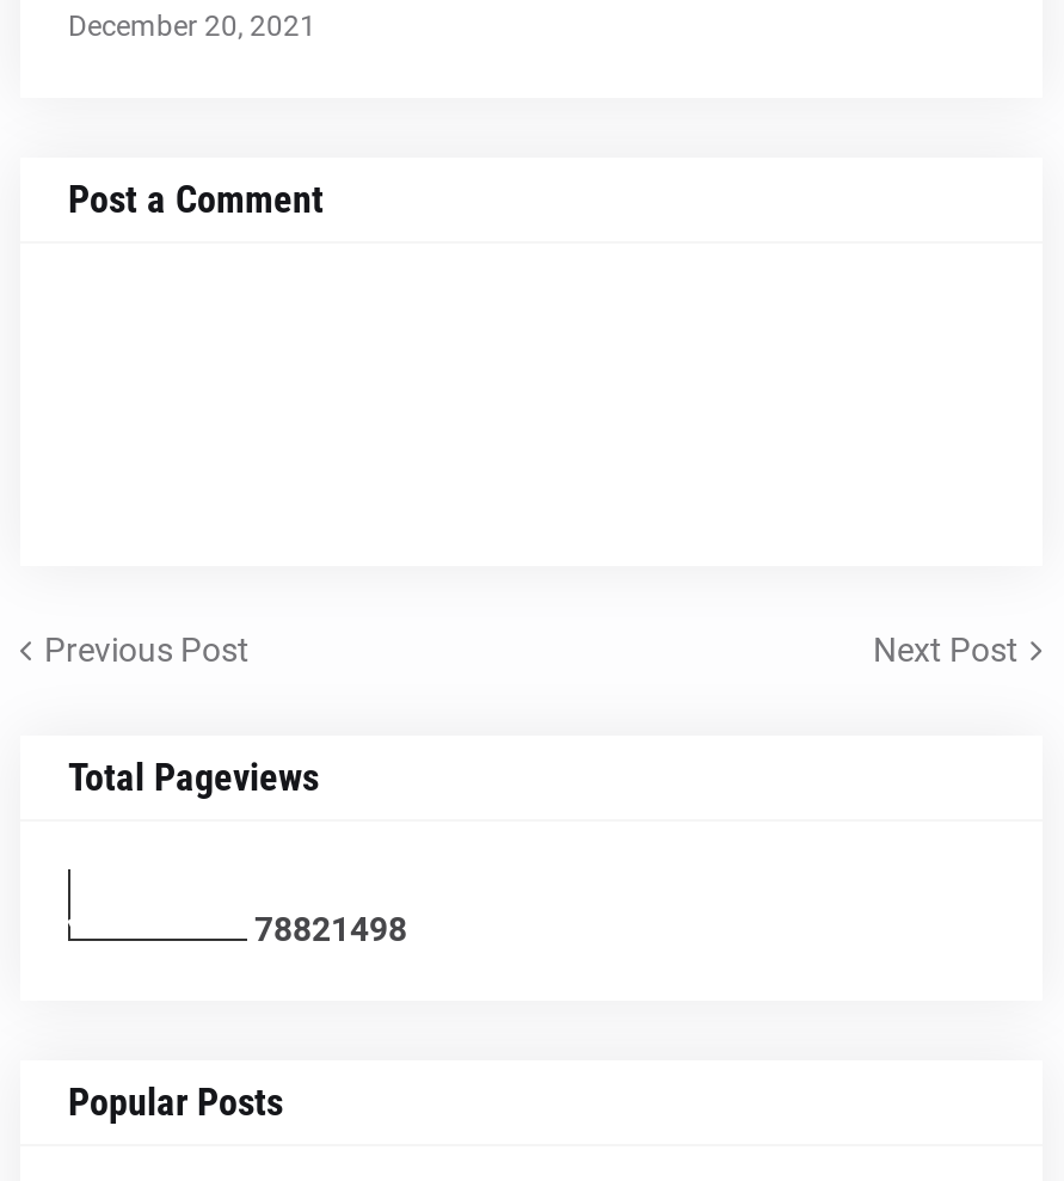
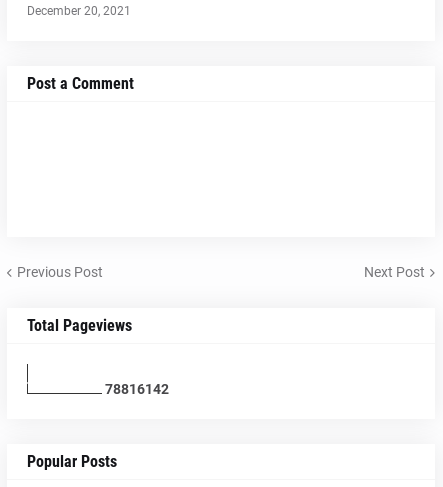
- 78821 498
+ 78816 142
